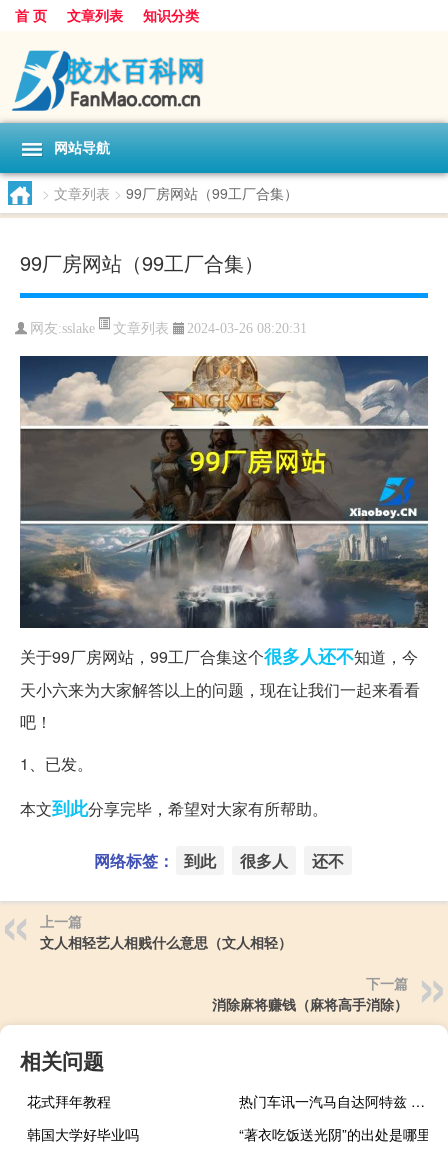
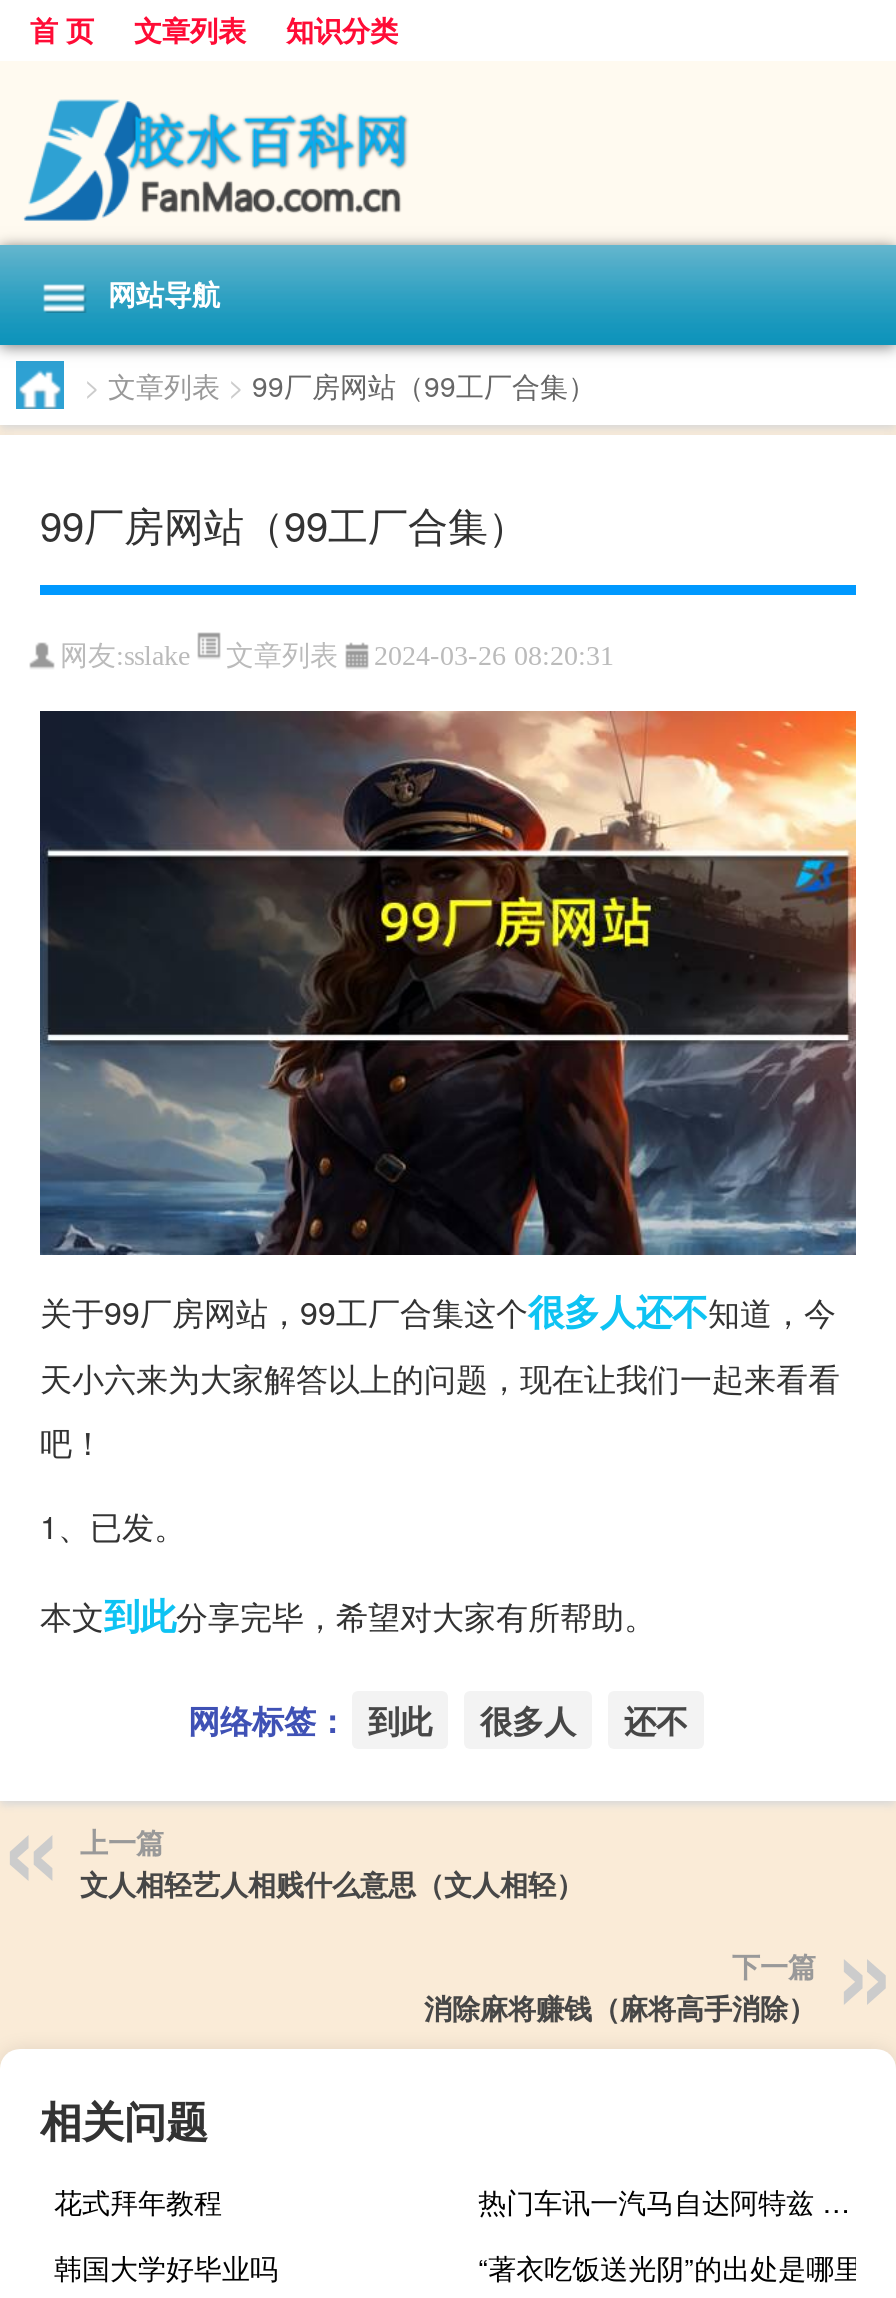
- [image]
+ [image]
